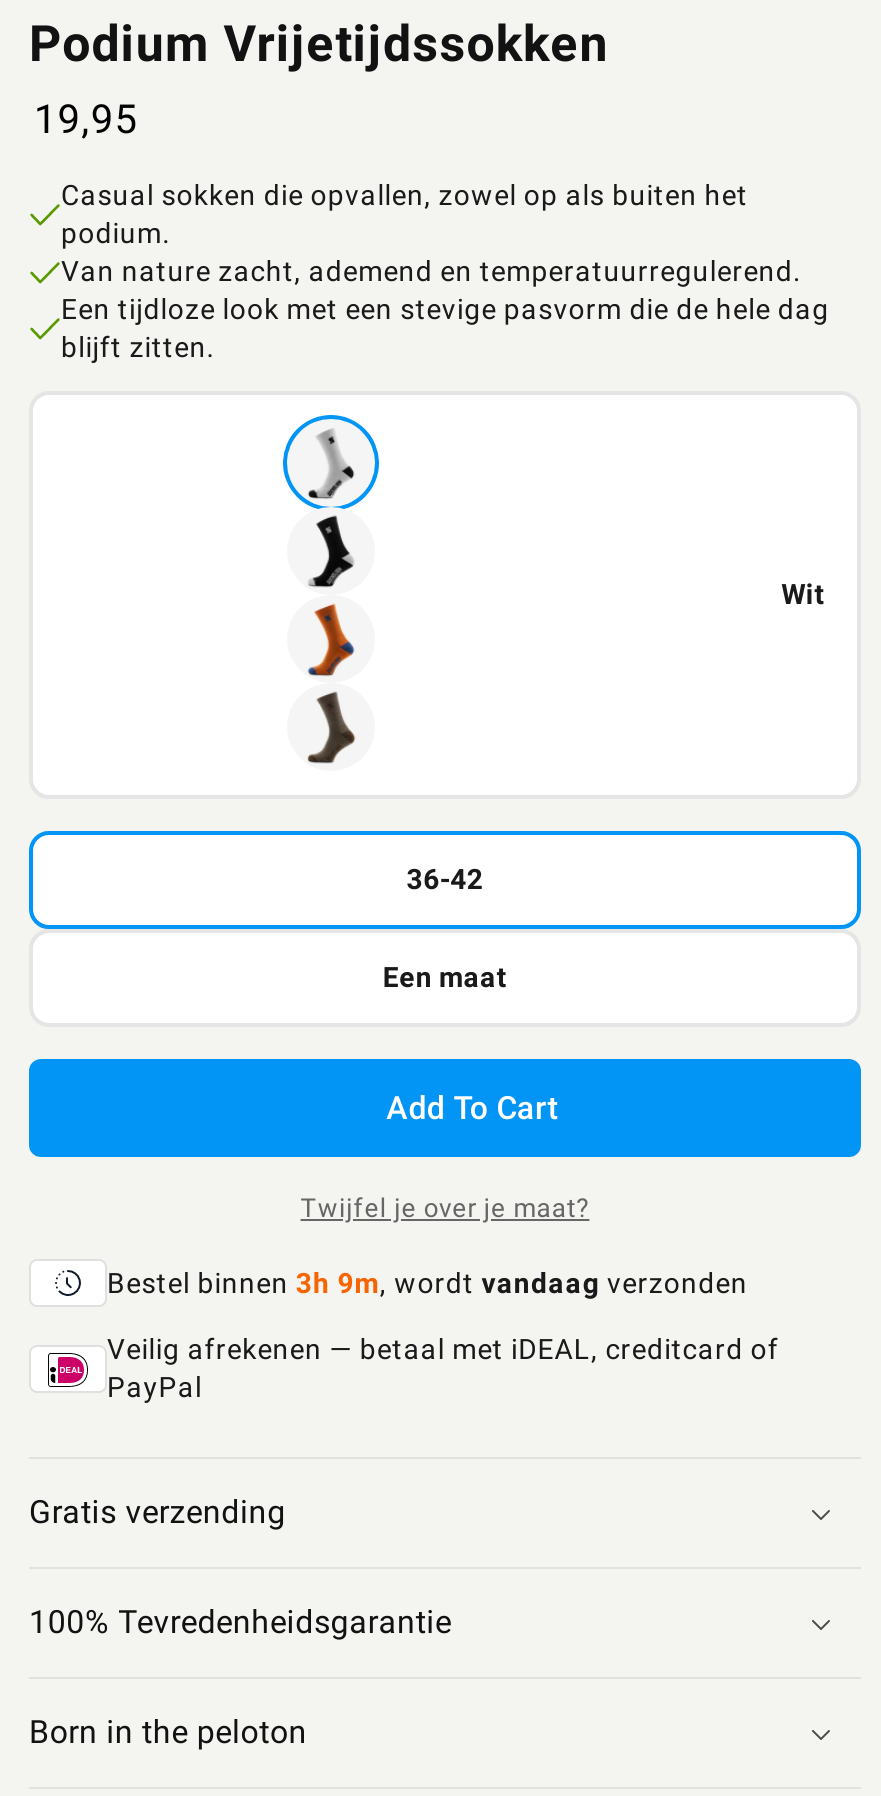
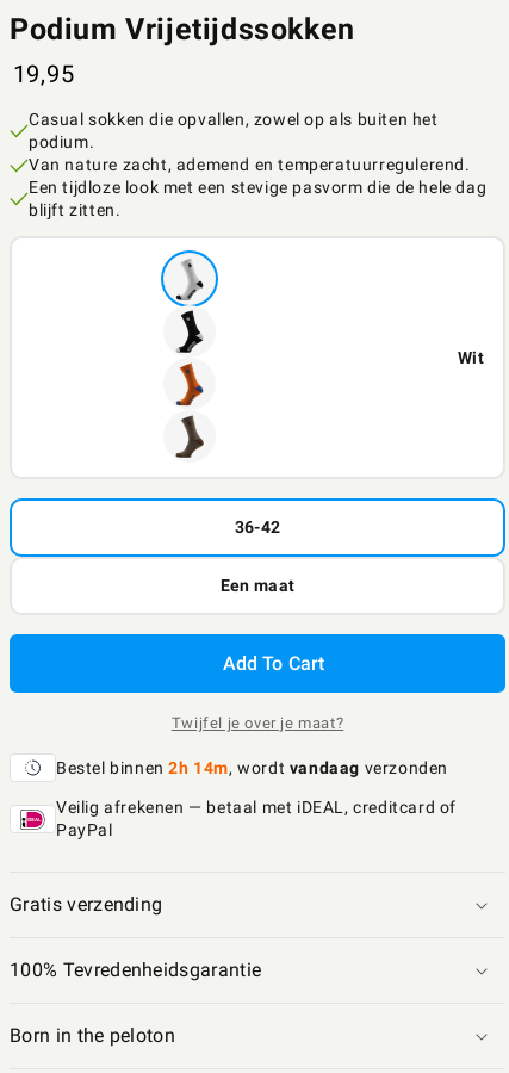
- Bestel binnen 3h 9m, wordt vandaag verzonden
+ Bestel binnen 2h 14m, wordt vandaag verzonden
